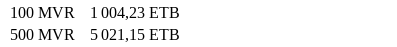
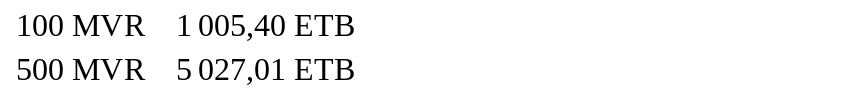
- 100 MVR 1 004,23 ETB
+ 100 MVR 1 005,40 ETB

- 500 MVR 5 021,15 ETB
+ 500 MVR 5 027,01 ETB
